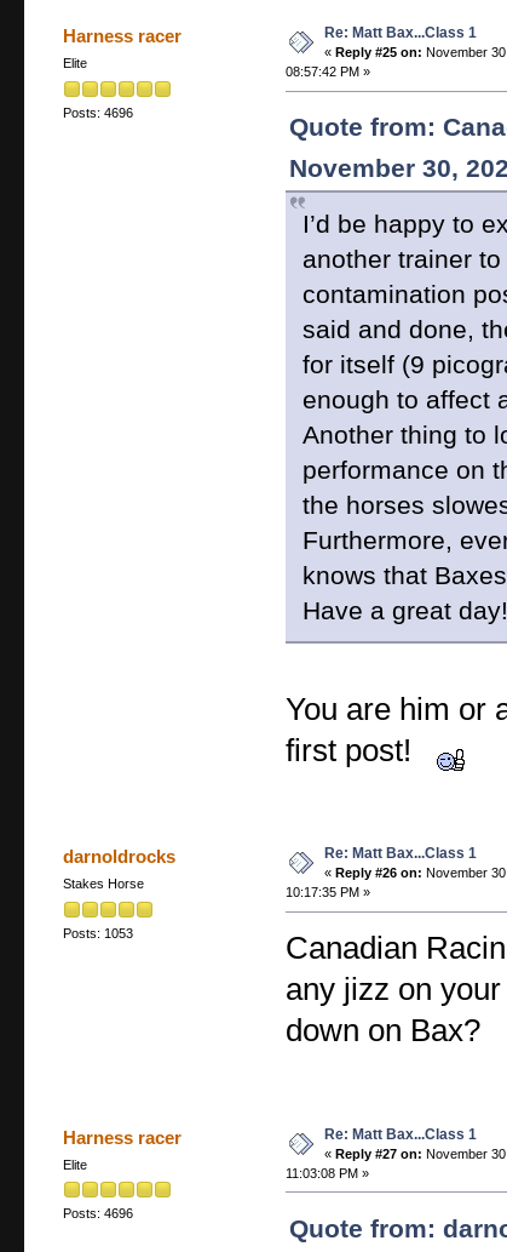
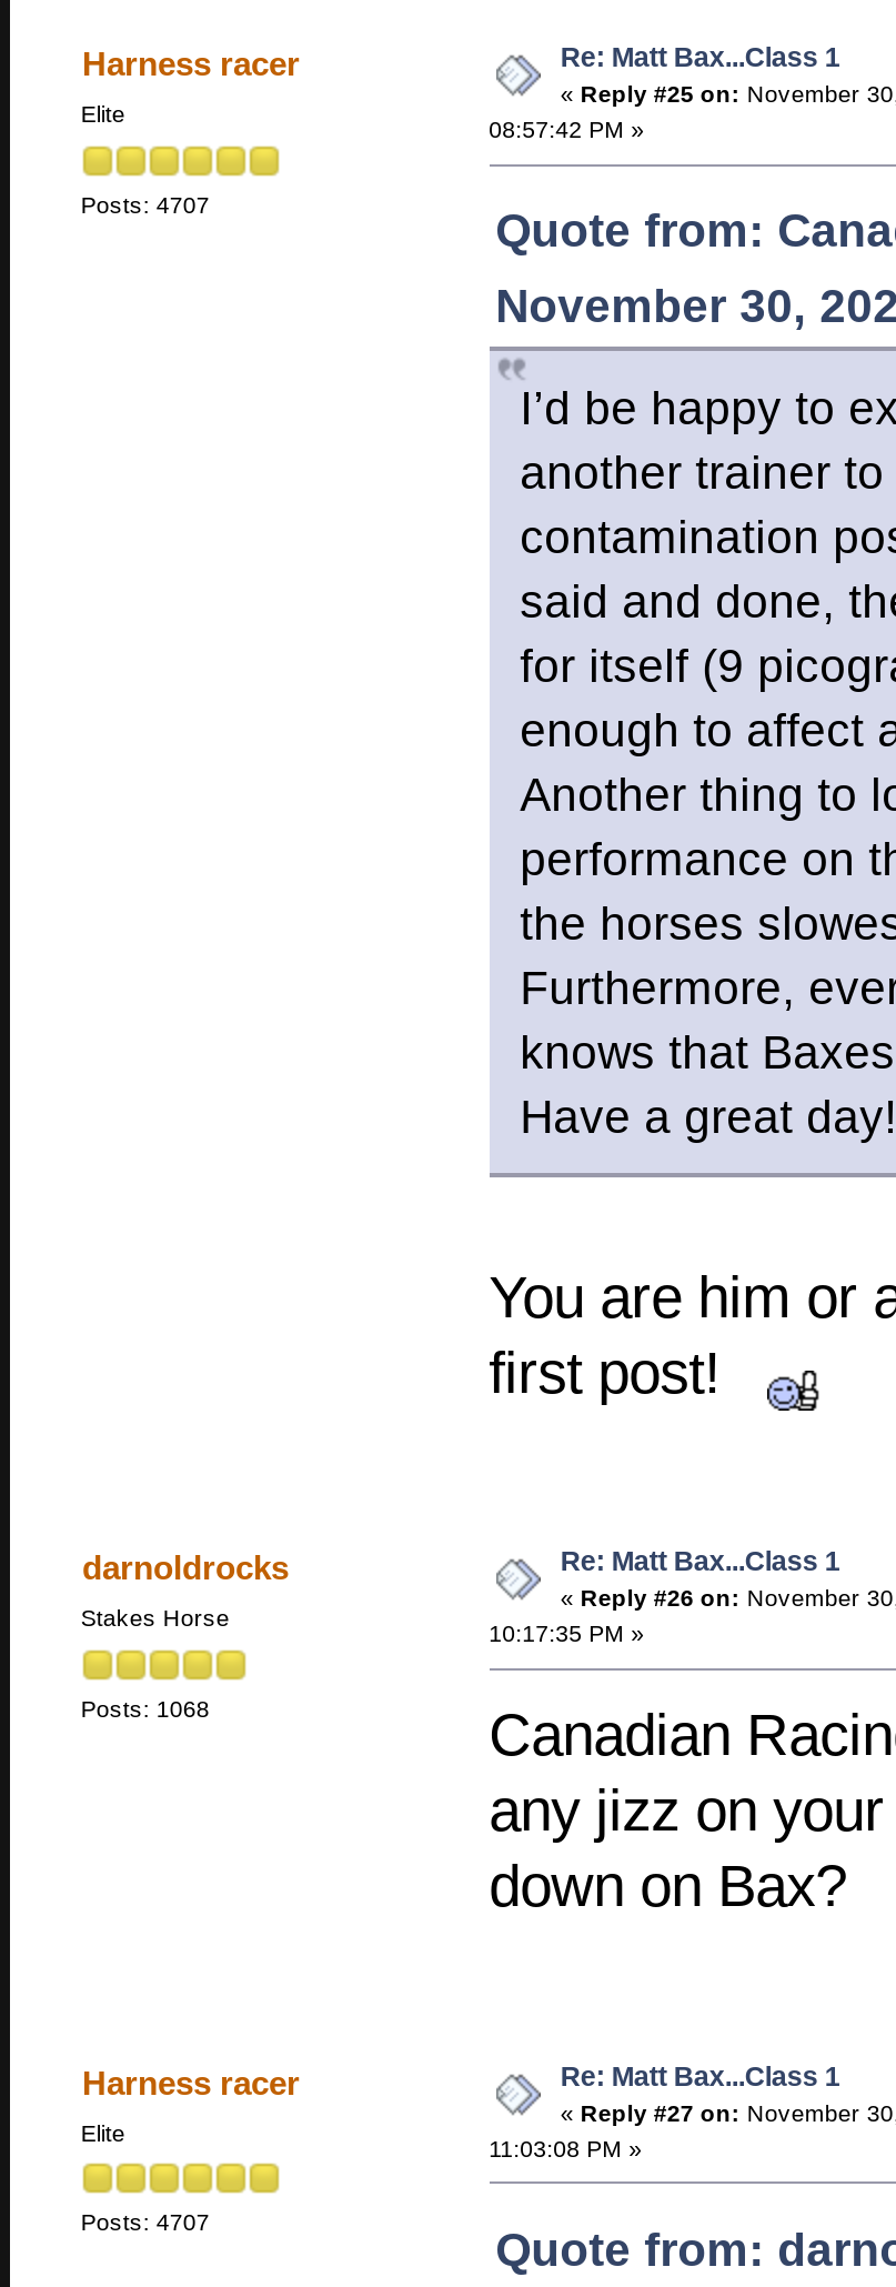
- Posts: 4696
+ Posts: 4707

- Posts: 1053
+ Posts: 1068

- Posts: 4696
+ Posts: 4707
